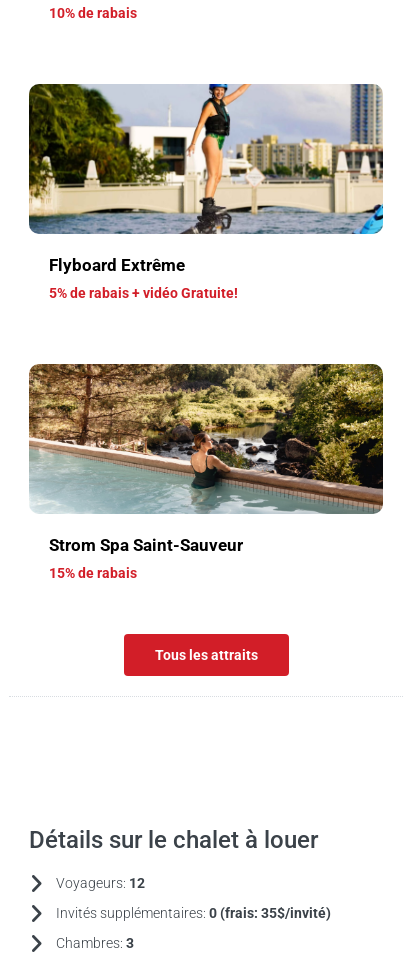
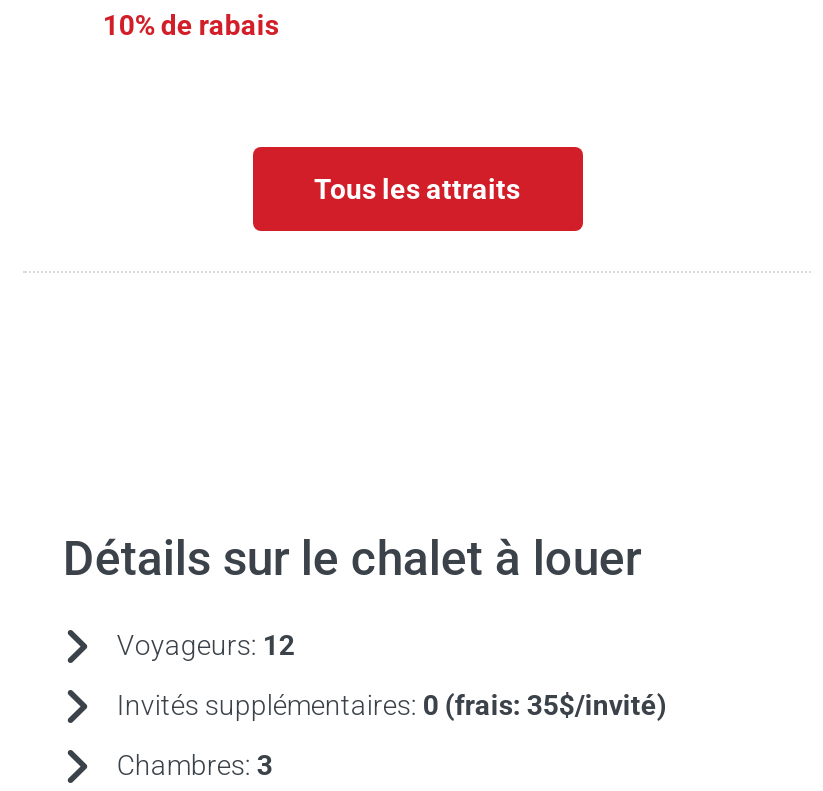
- [image]
- Flyboard Extrême
- 5% de rabais + vidéo Gratuite!

- [image]
- Strom Spa Saint-Sauveur
- 15% de rabais
